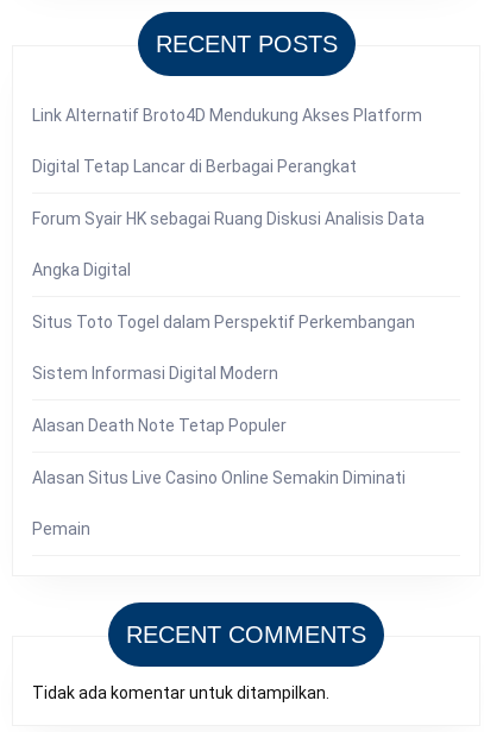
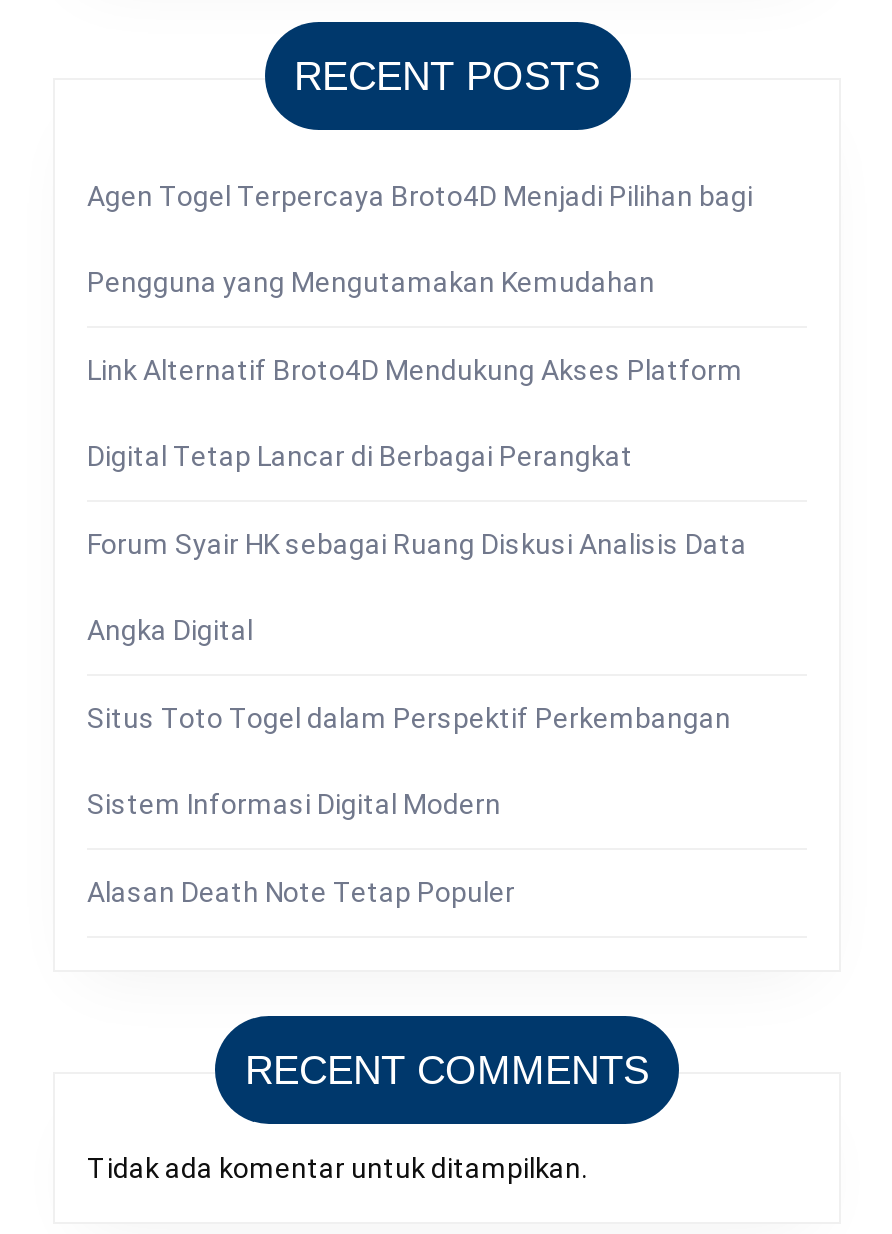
+ Agen Togel Terpercaya Broto4D Menjadi Pilihan bagi
+ Pengguna yang Mengutamakan Kemudahan

moved down: Link Alternatif Broto4D Mendukung Akses Platform | Digital Tetap Lancar di Berbagai Perangkat | Forum Syair HK sebagai Ruang Diskusi Analisis Data | Angka Digital | Situs Toto Togel dalam Perspektif Perkembangan | Sistem Informasi Digital Modern | Alasan Death Note Tetap Populer

- Alasan Situs Live Casino Online Semakin Diminati
- Pemain
